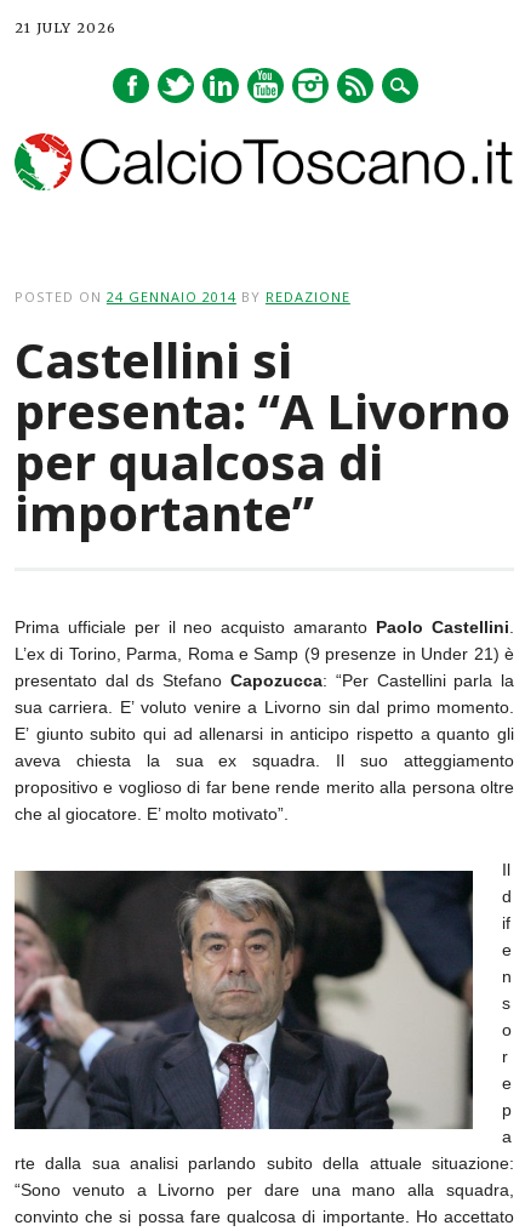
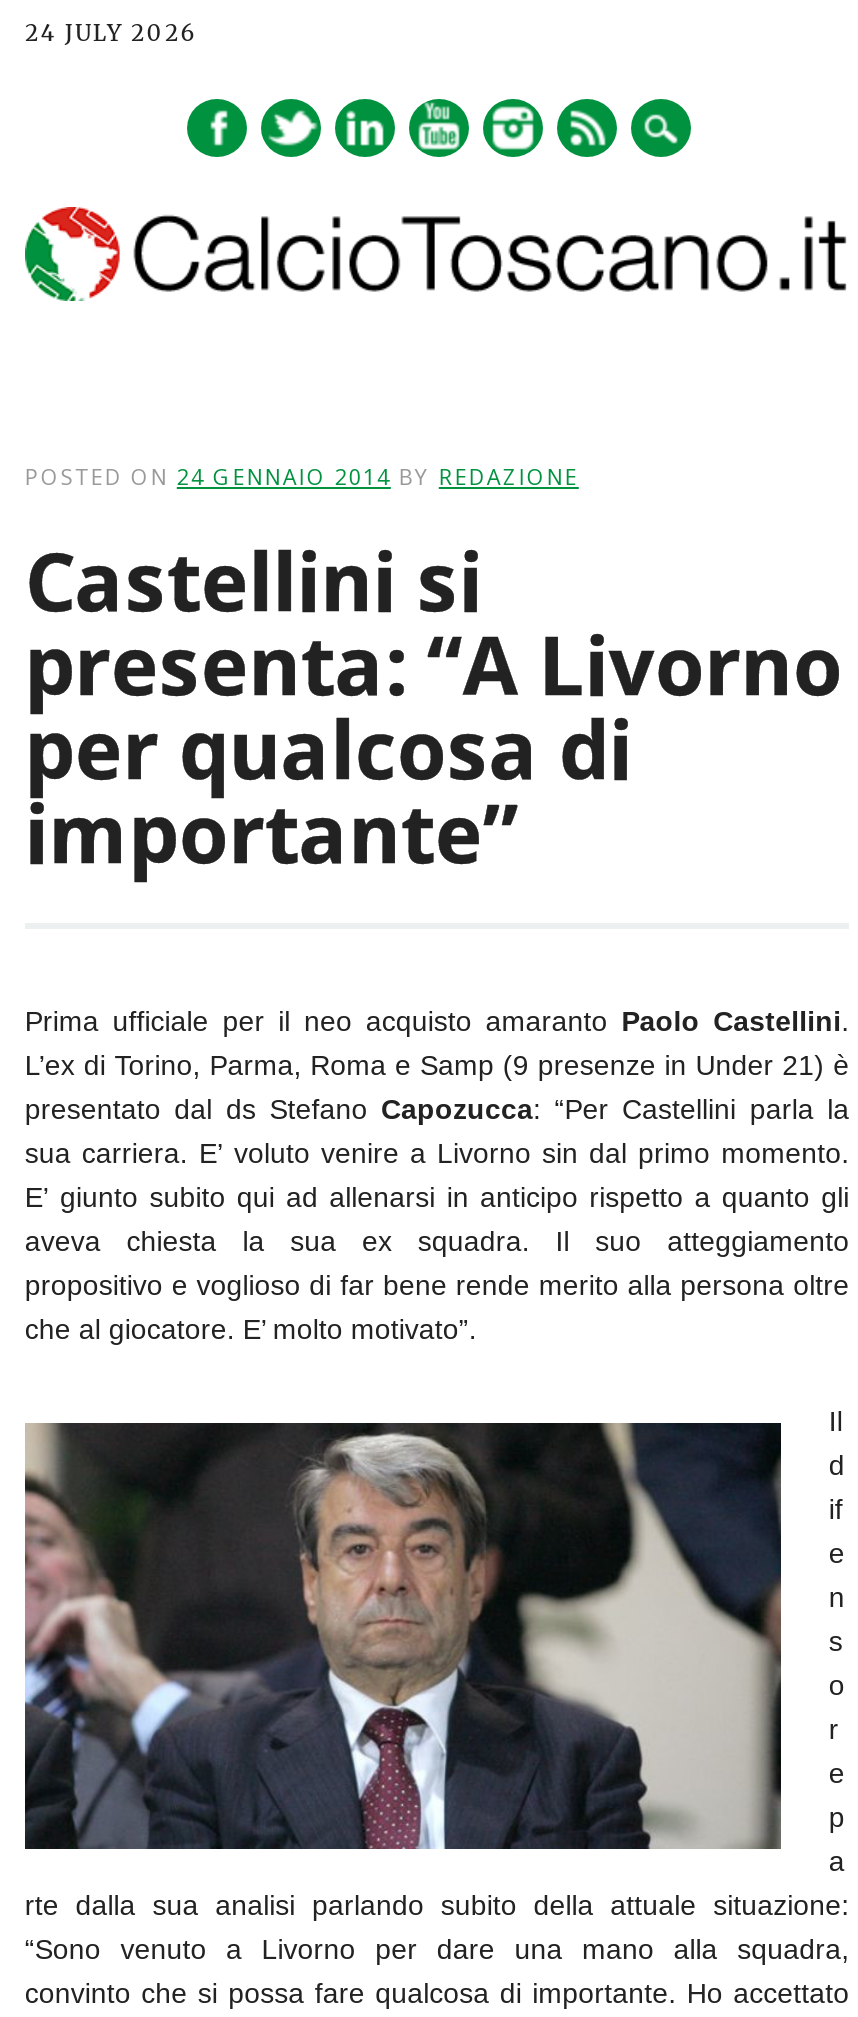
- 21 JULY 2026
+ 24 JULY 2026
